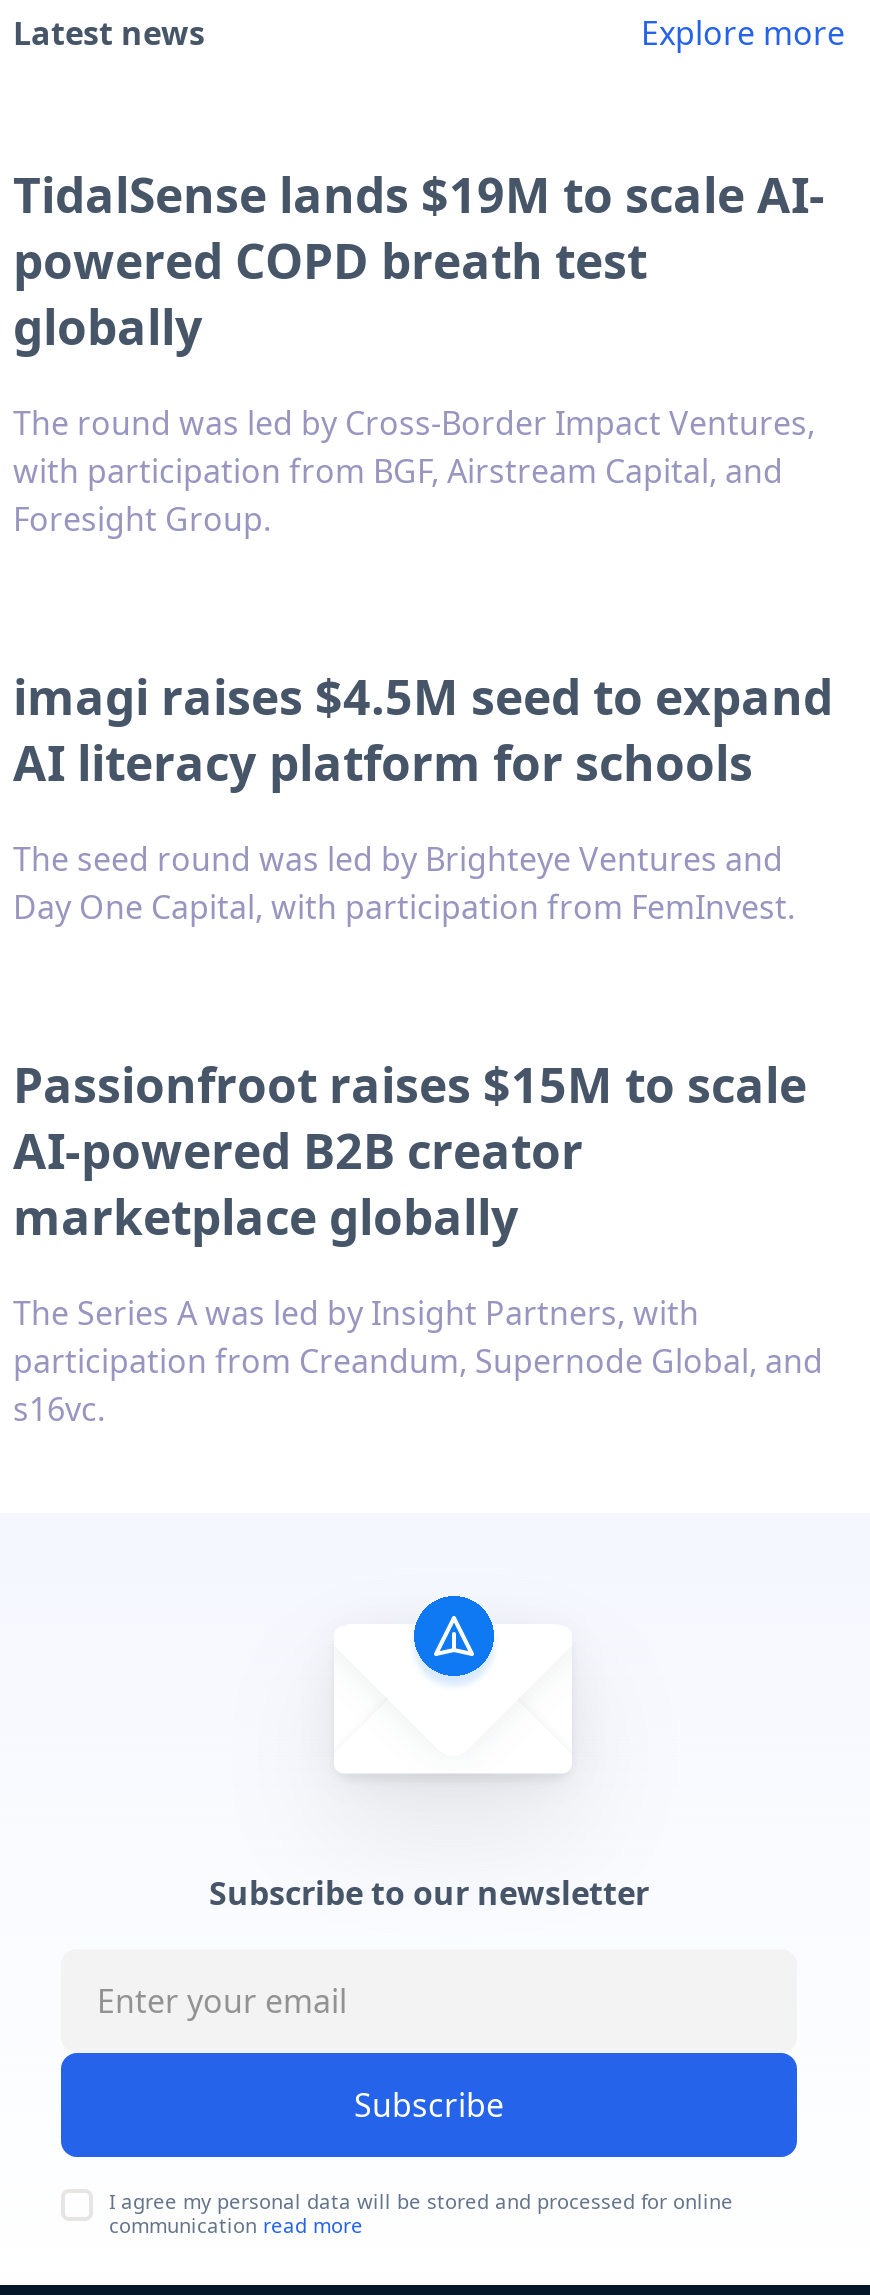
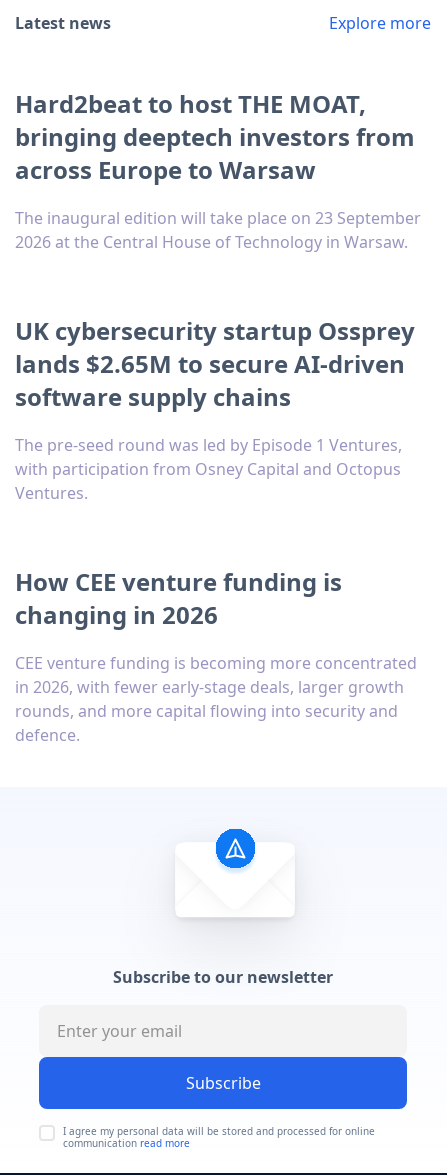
- TidalSense lands $19M to scale AI-
- powered COPD breath test
- globally
+ Hard2beat to host THE MOAT,
+ bringing deeptech investors from
+ across Europe to Warsaw

- The round was led by Cross-Border Impact Ventures,
- with participation from BGF, Airstream Capital, and
- Foresight Group.
+ The inaugural edition will take place on 23 September
+ 2026 at the Central House of Technology in Warsaw.

- imagi raises $4.5M seed to expand
- AI literacy platform for schools
+ UK cybersecurity startup Ossprey
+ lands $2.65M to secure AI-driven
+ software supply chains

- The seed round was led by Brighteye Ventures and
- Day One Capital, with participation from FemInvest.
+ The pre-seed round was led by Episode 1 Ventures,
+ with participation from Osney Capital and Octopus
+ Ventures.

- Passionfroot raises $15M to scale
- AI-powered B2B creator
- marketplace globally
+ How CEE venture funding is
+ changing in 2026

- The Series A was led by Insight Partners, with
- participation from Creandum, Supernode Global, and
- s16vc.
+ CEE venture funding is becoming more concentrated
+ in 2026, with fewer early-stage deals, larger growth
+ rounds, and more capital flowing into security and
+ defence.
